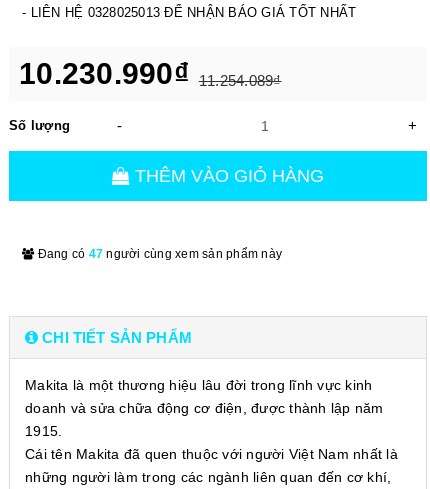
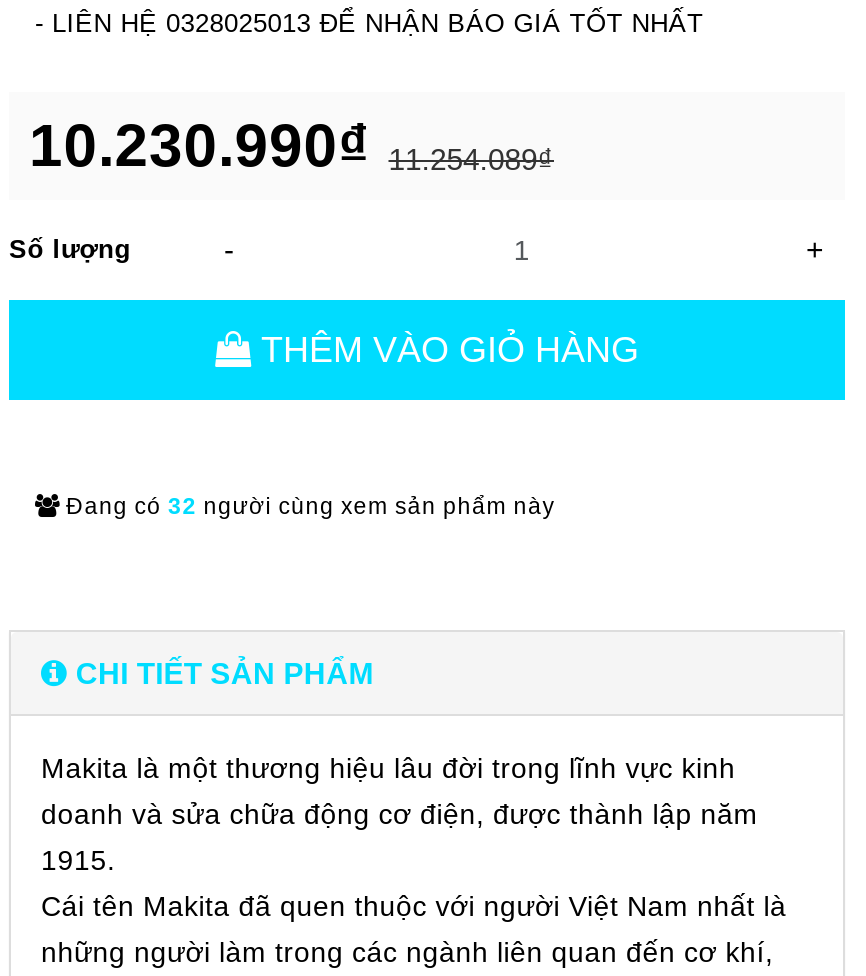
- Đang có 47 người cùng xem sản phẩm này
+ Đang có 32 người cùng xem sản phẩm này
